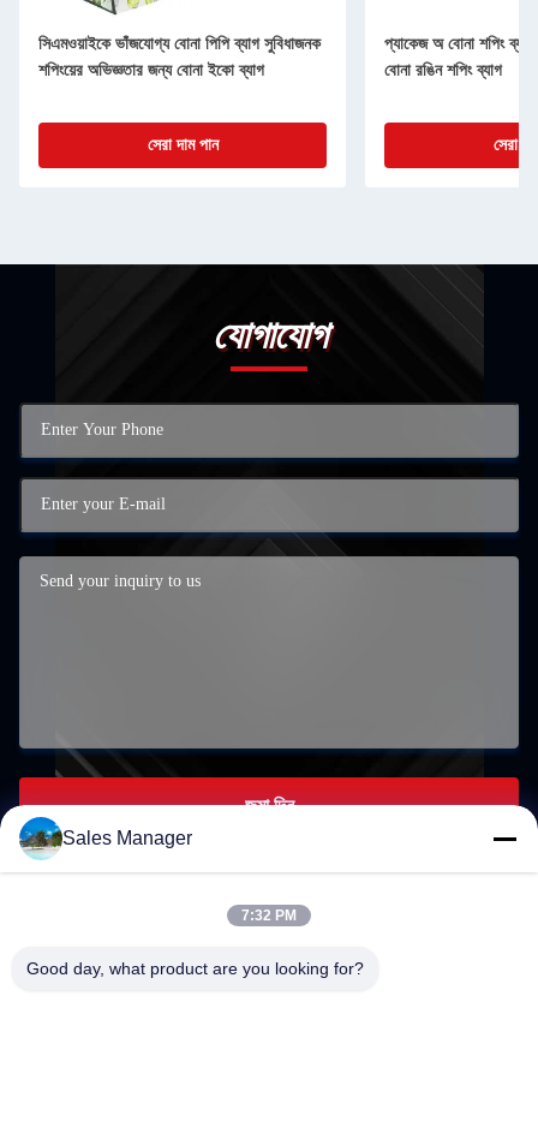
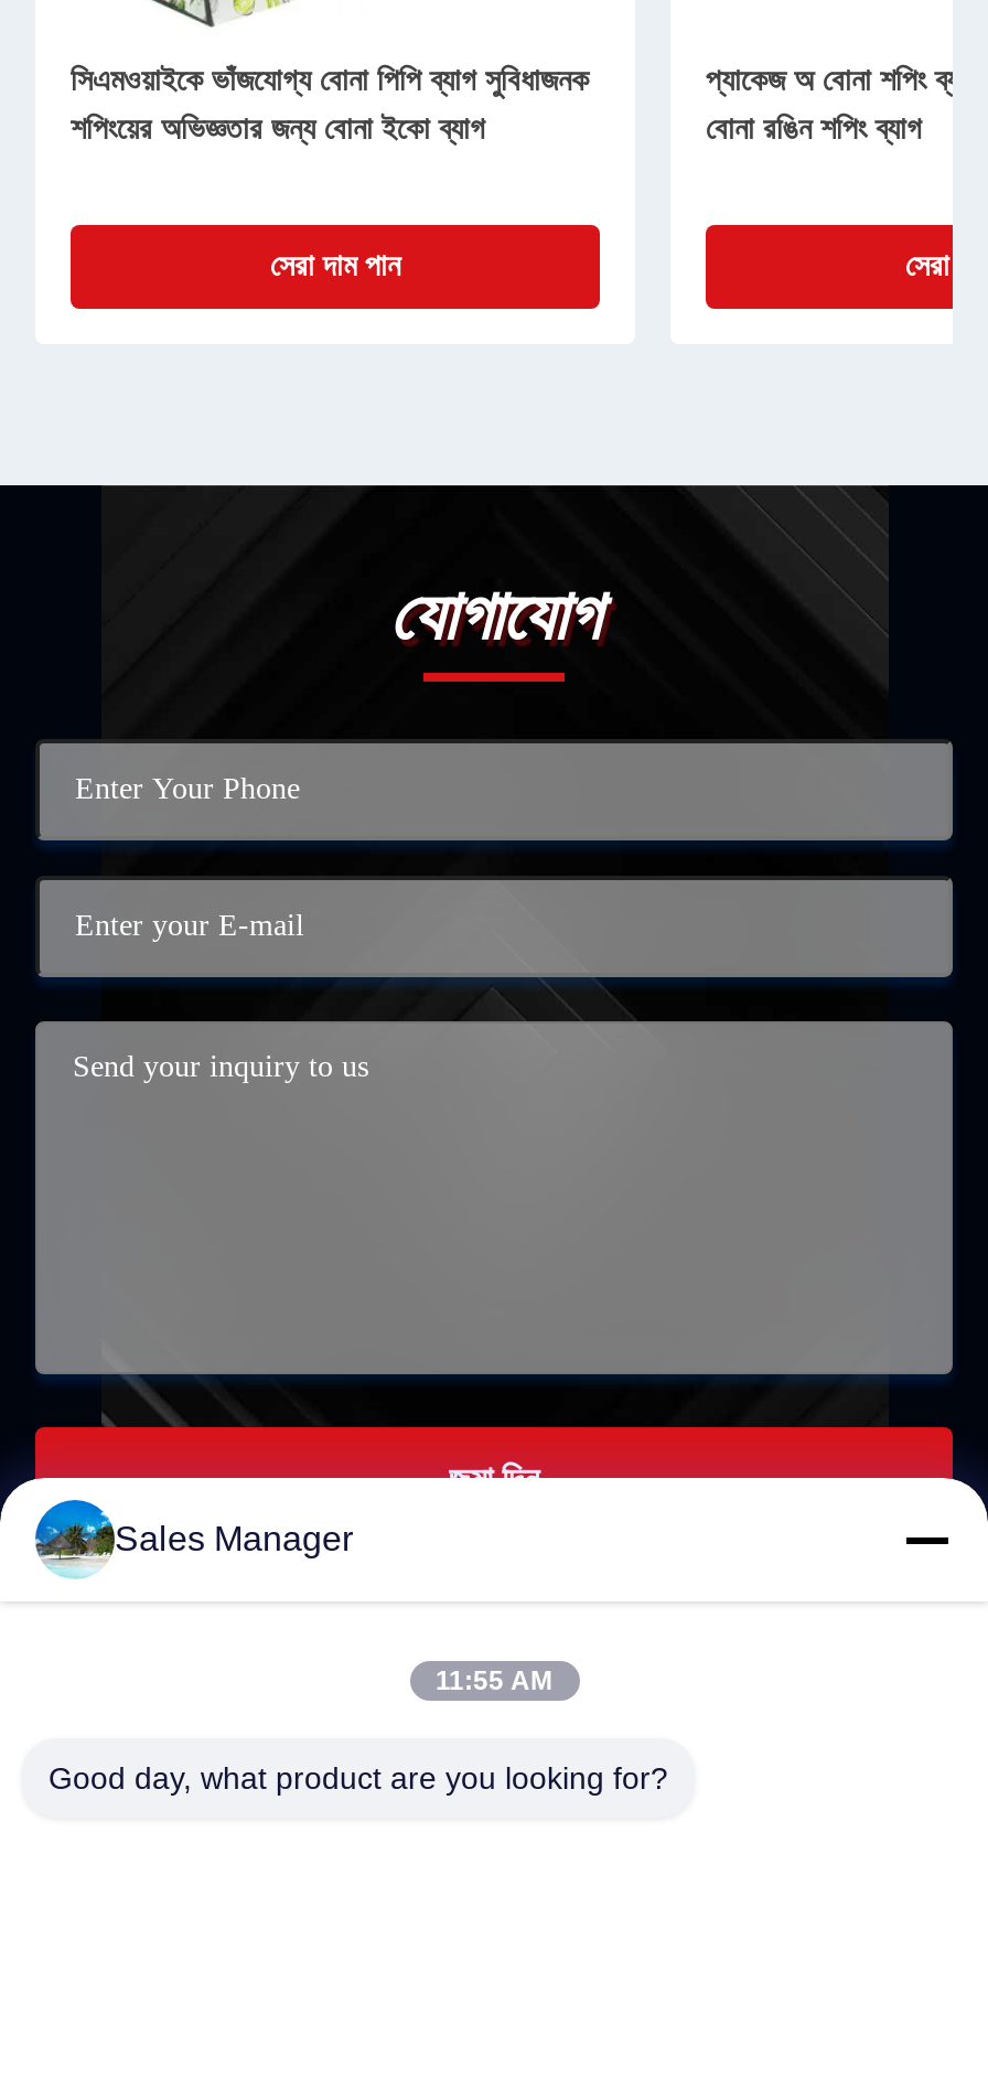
- 7:32 PM
+ 11:55 AM
